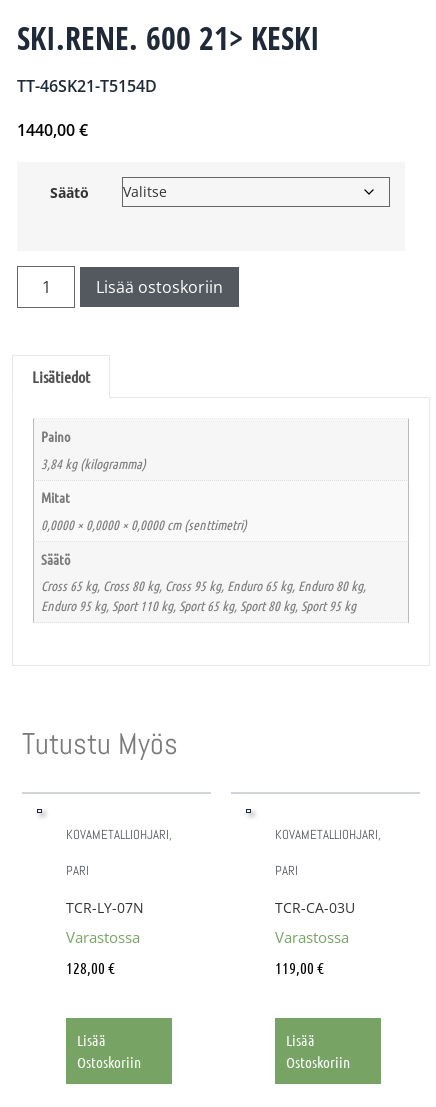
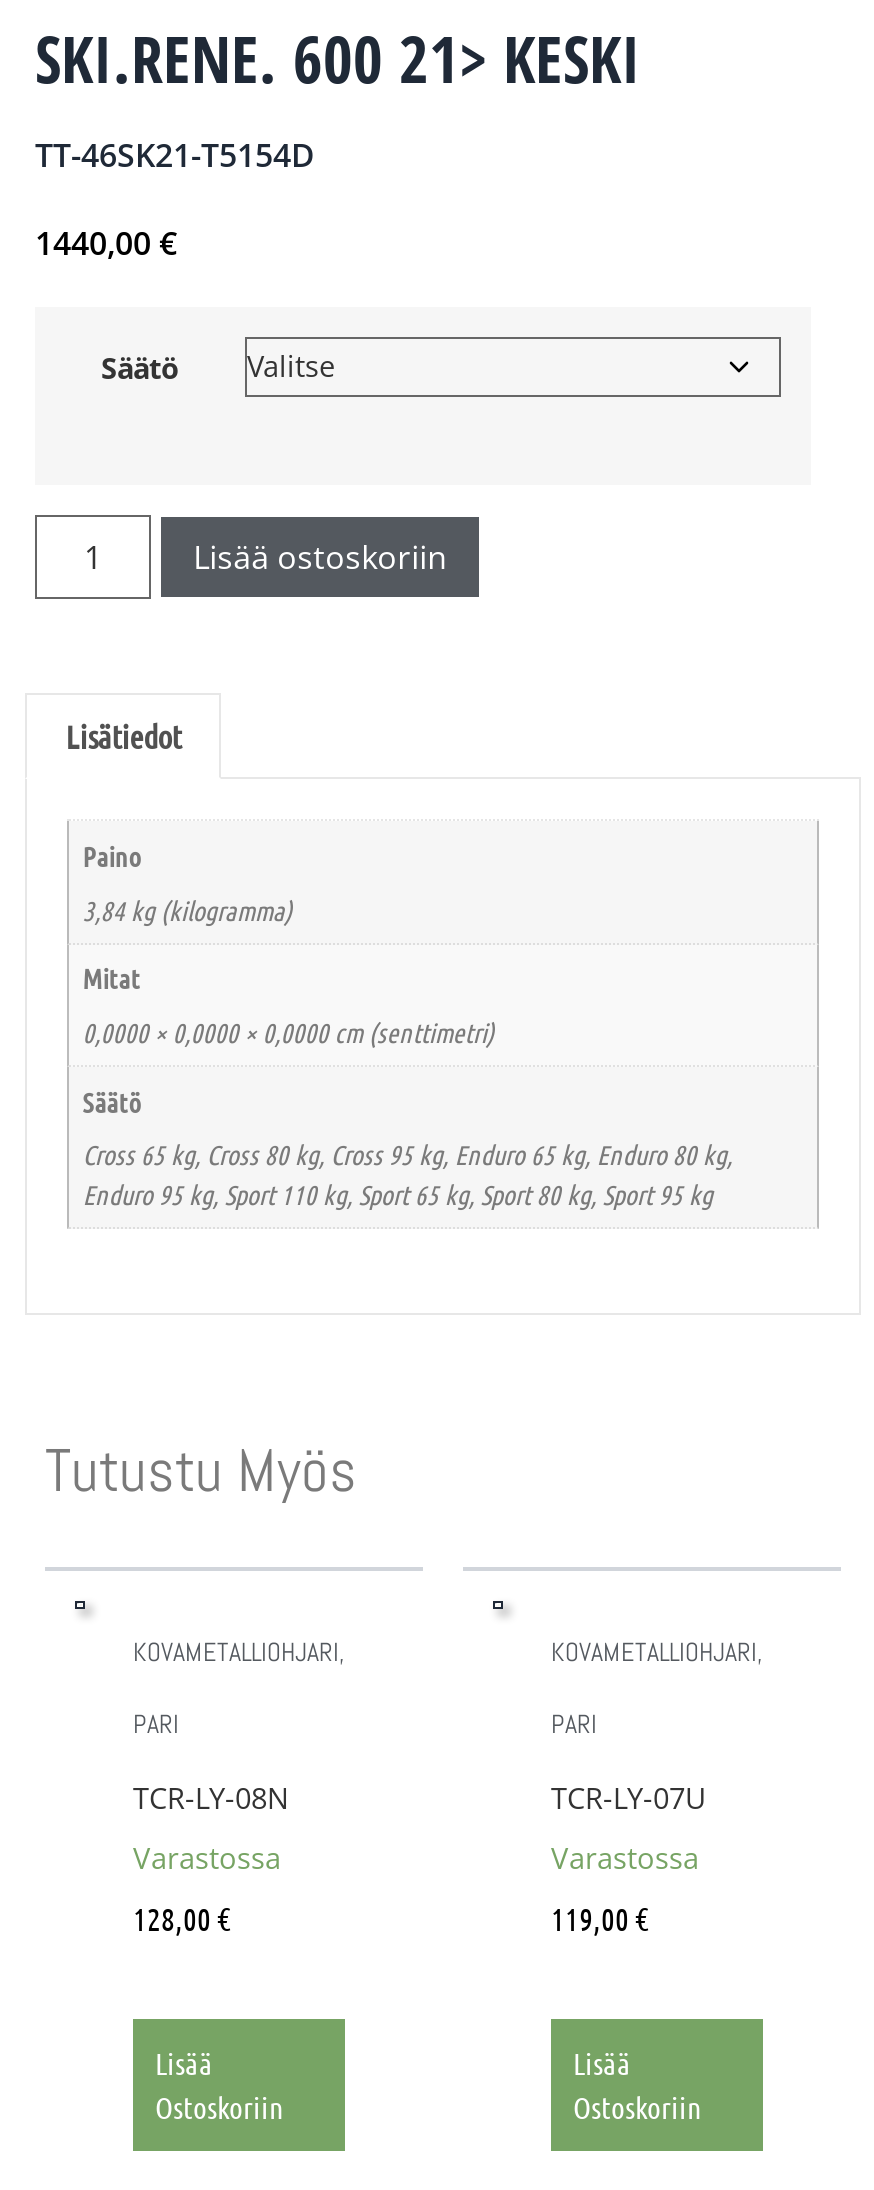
- TCR-LY-07N
+ TCR-LY-08N

- TCR-CA-03U
+ TCR-LY-07U
